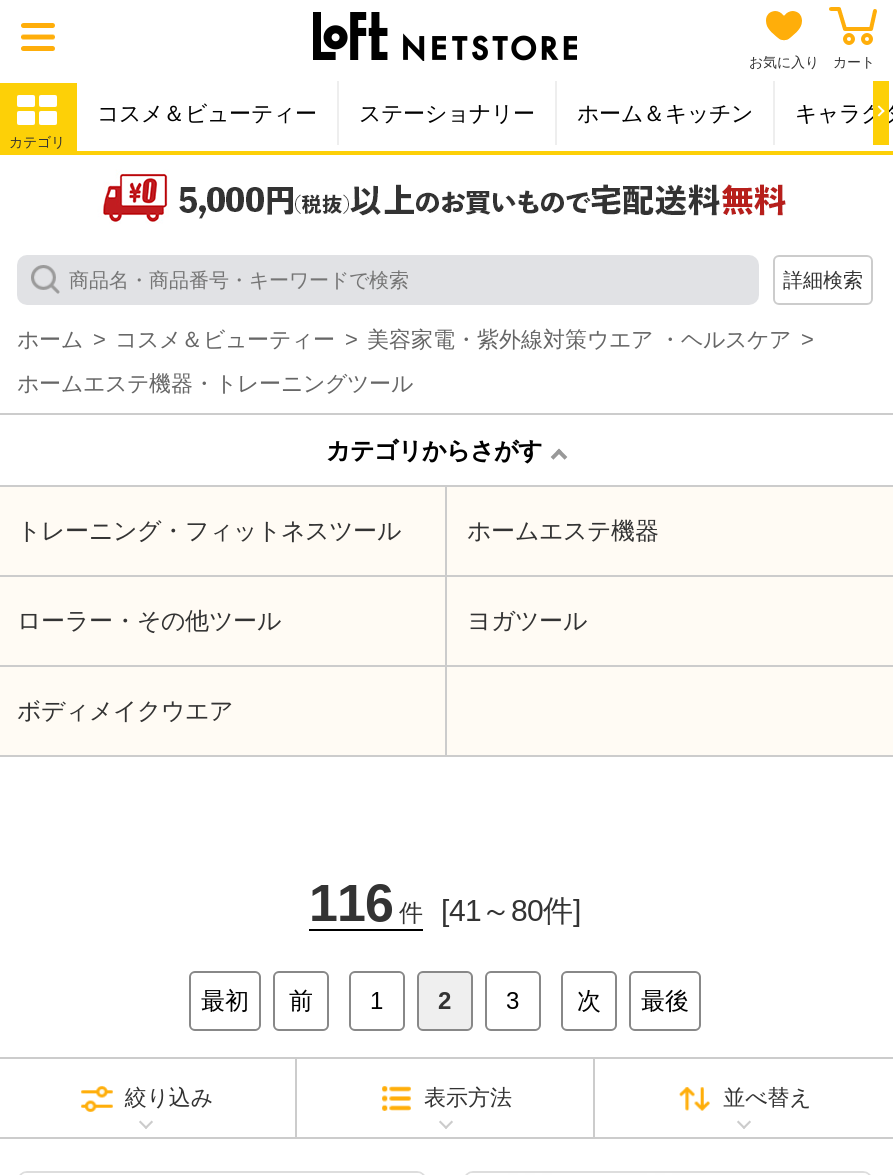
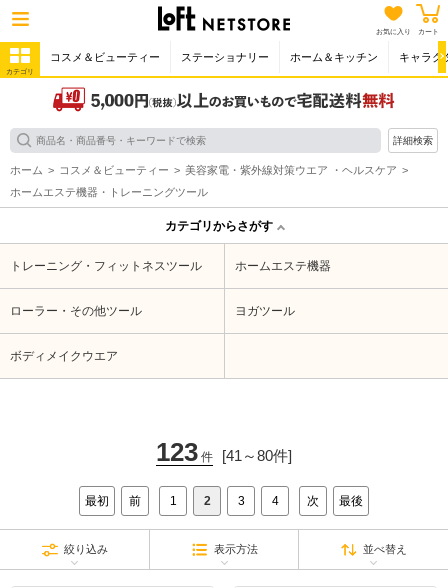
- 116件 [41～80件]
+ 123件 [41～80件]

+ 4
